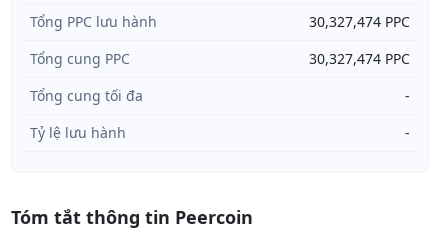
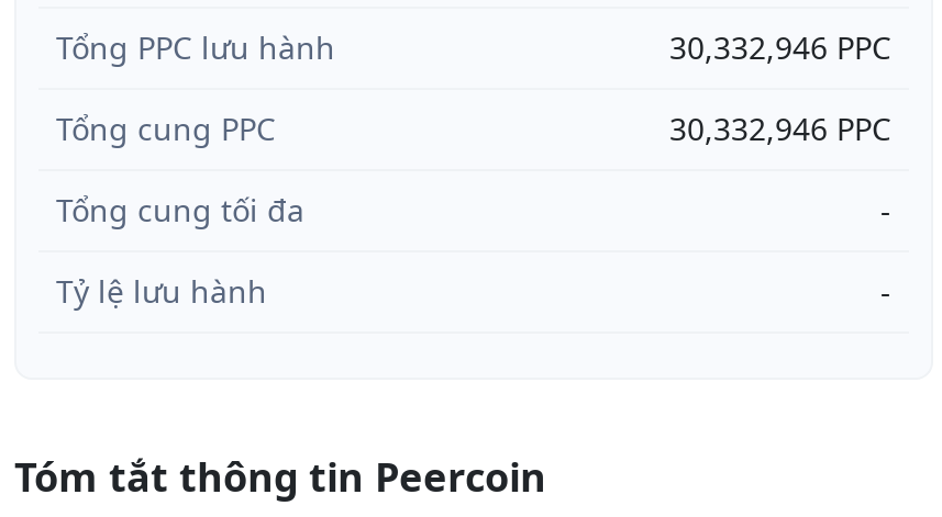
- 30,327,474 PPC
+ 30,332,946 PPC

- 30,327,474 PPC
+ 30,332,946 PPC
